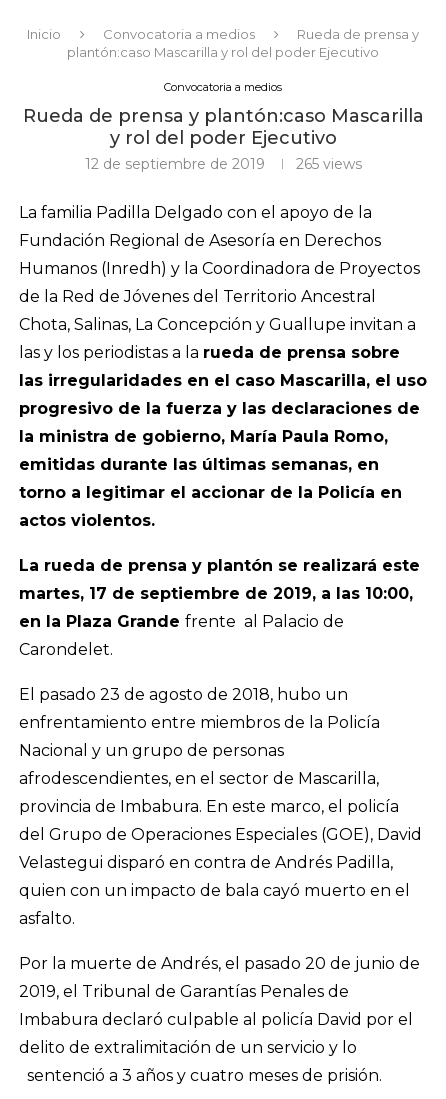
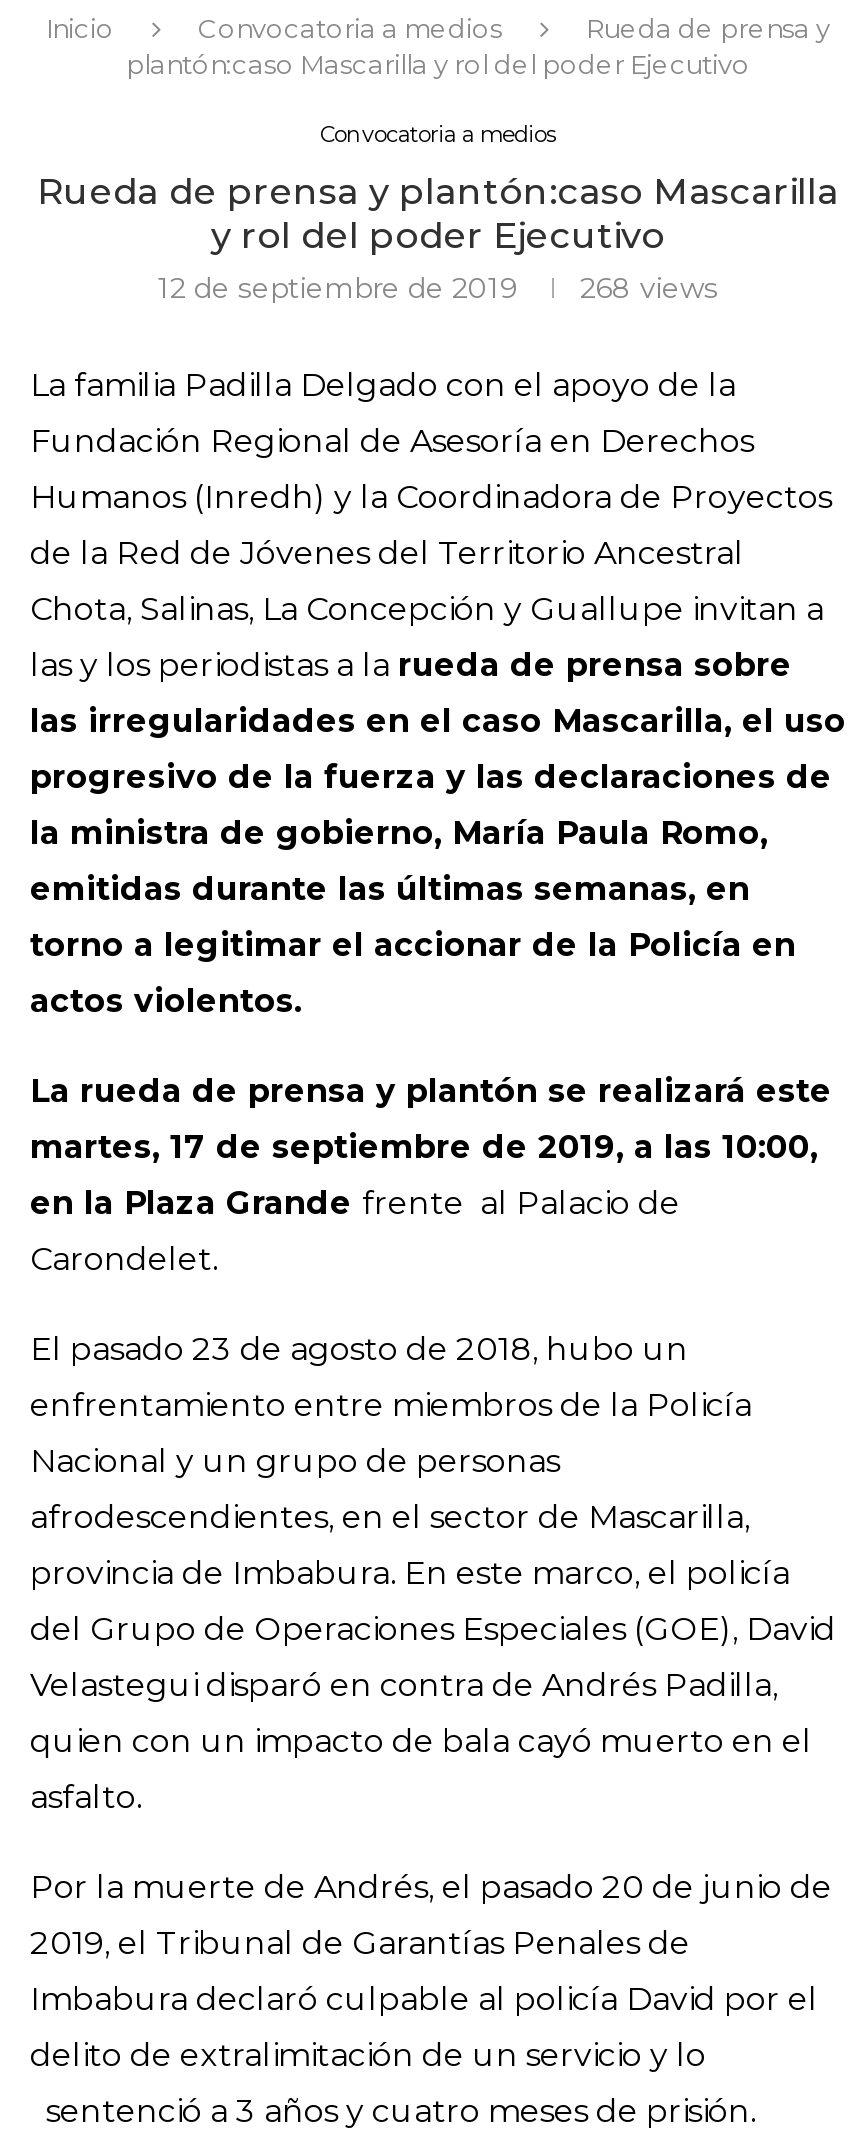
- 12 de septiembre de 2019 265 views
+ 12 de septiembre de 2019 268 views
